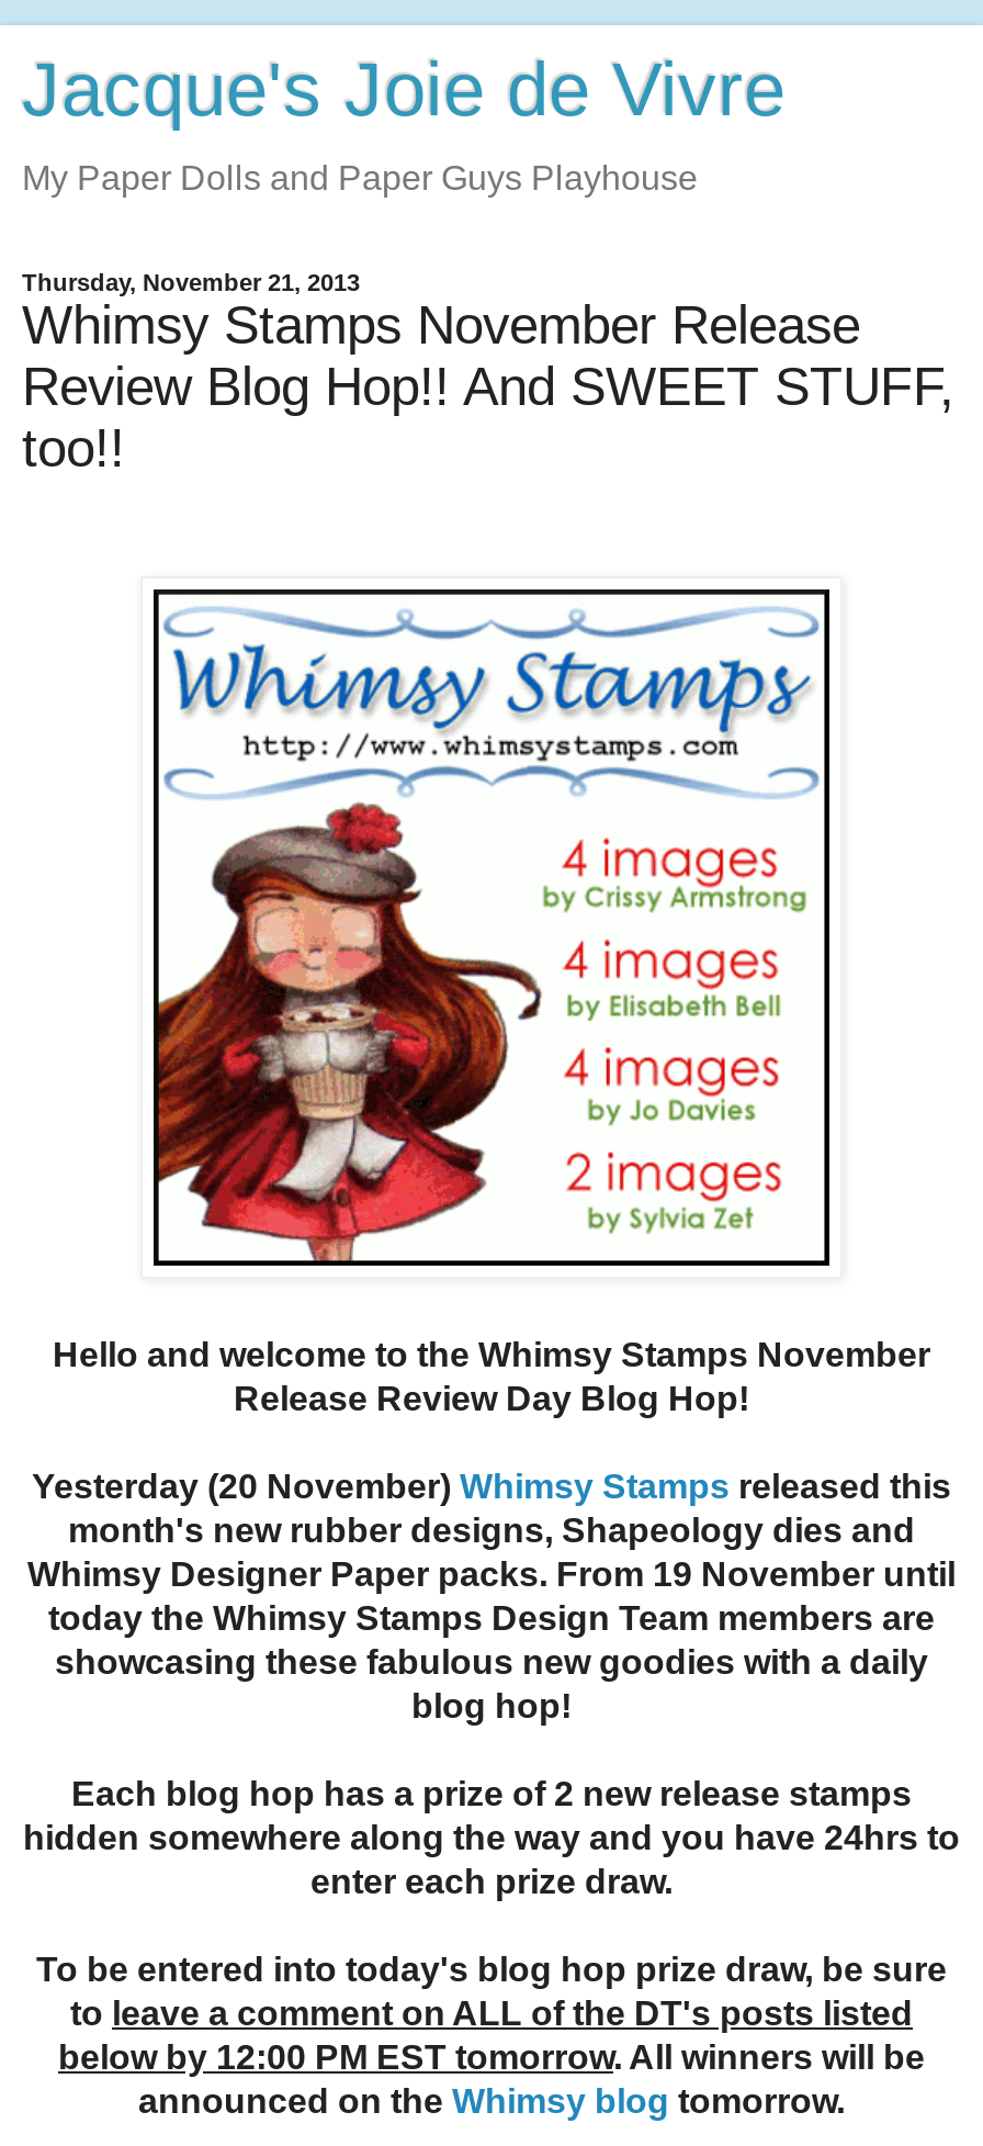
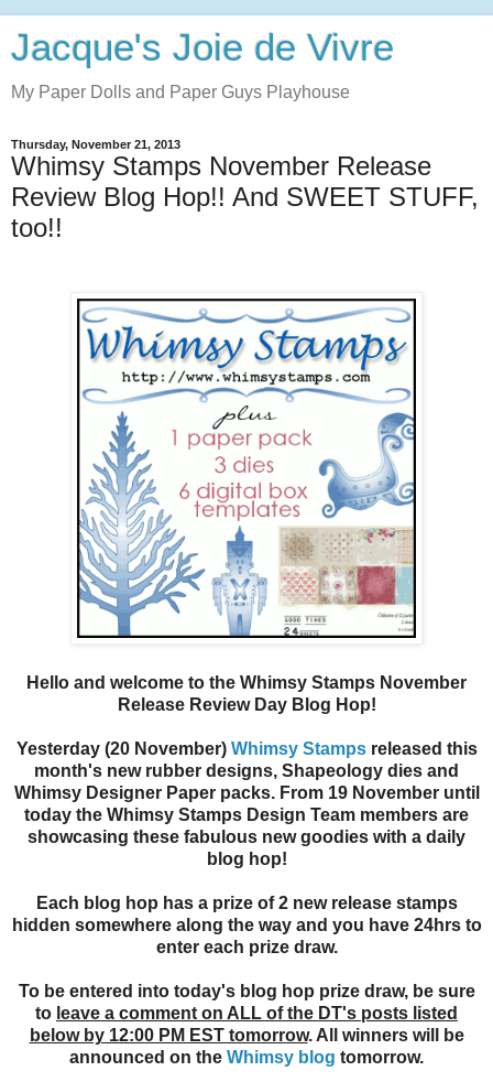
- [image]
+ [image]
